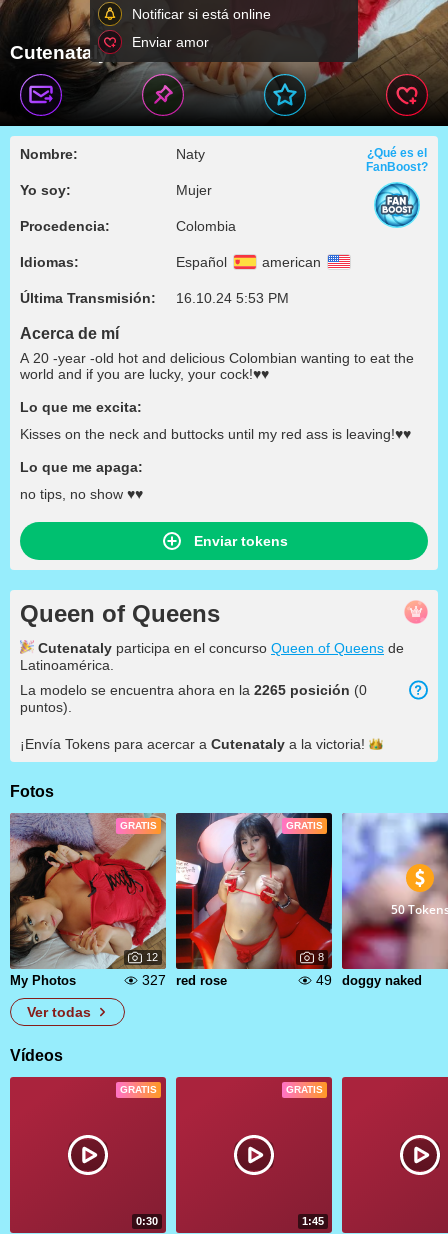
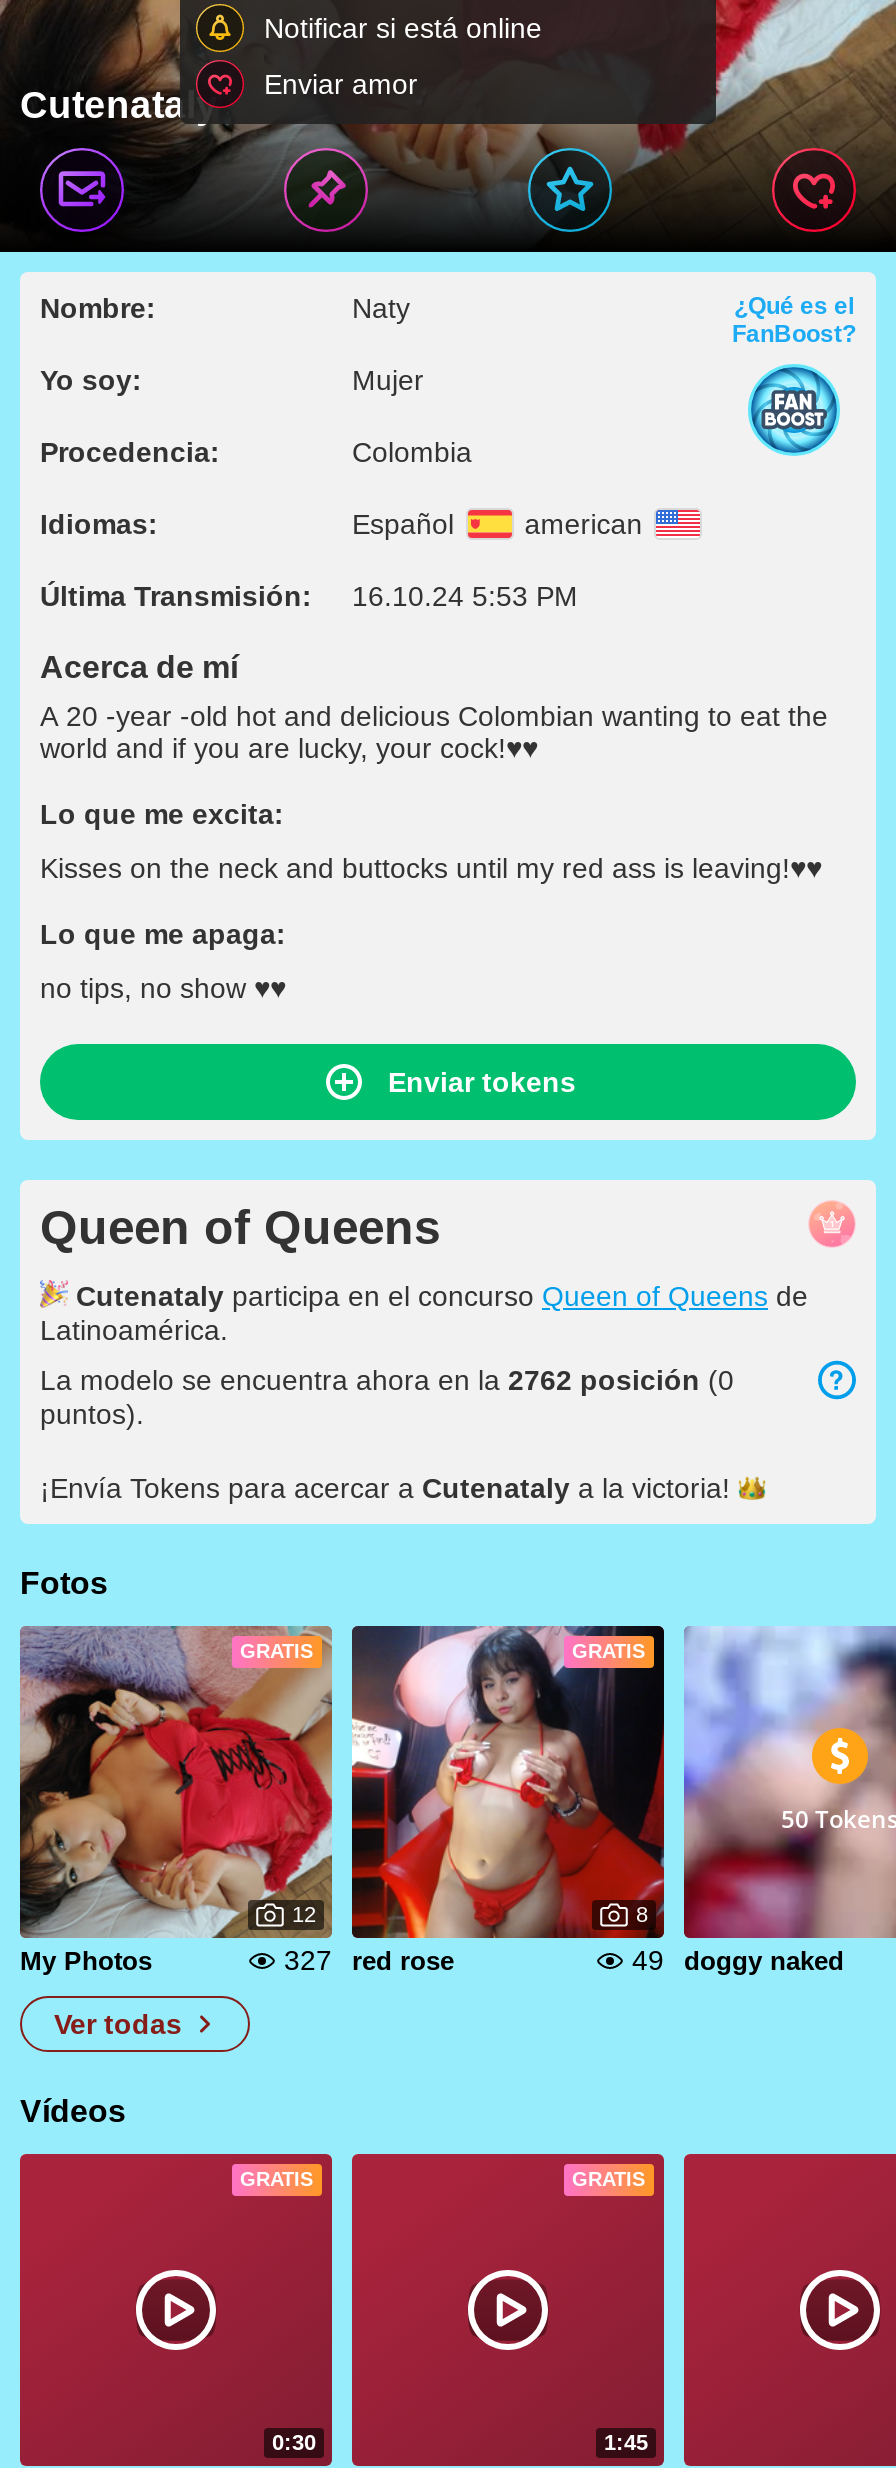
- La modelo se encuentra ahora en la 2265 posición (0
+ La modelo se encuentra ahora en la 2762 posición (0
